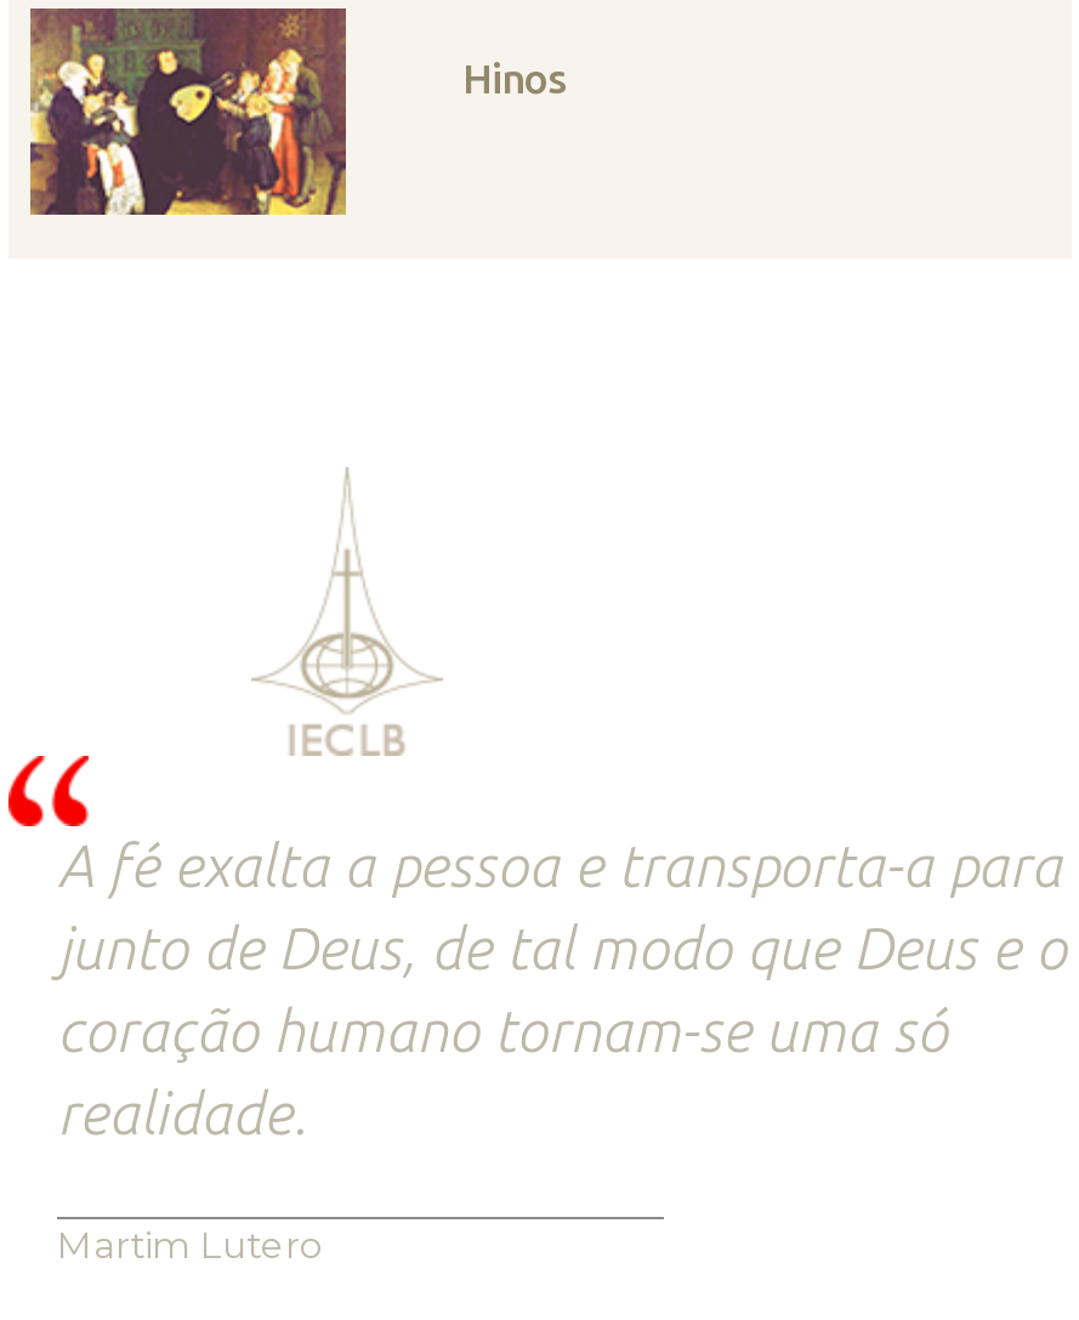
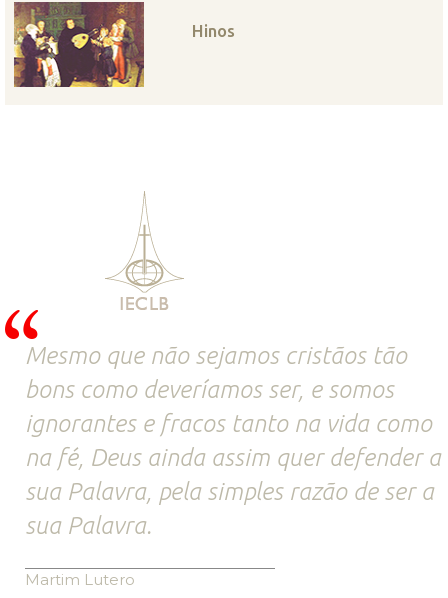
- A fé exalta a pessoa e transporta-a para
- junto de Deus, de tal modo que Deus e o
- coração humano tornam-se uma só
- realidade.
+ Mesmo que não sejamos cristãos tão
+ bons como deveríamos ser, e somos
+ ignorantes e fracos tanto na vida como
+ na fé, Deus ainda assim quer defender a
+ sua Palavra, pela simples razão de ser a
+ sua Palavra.
